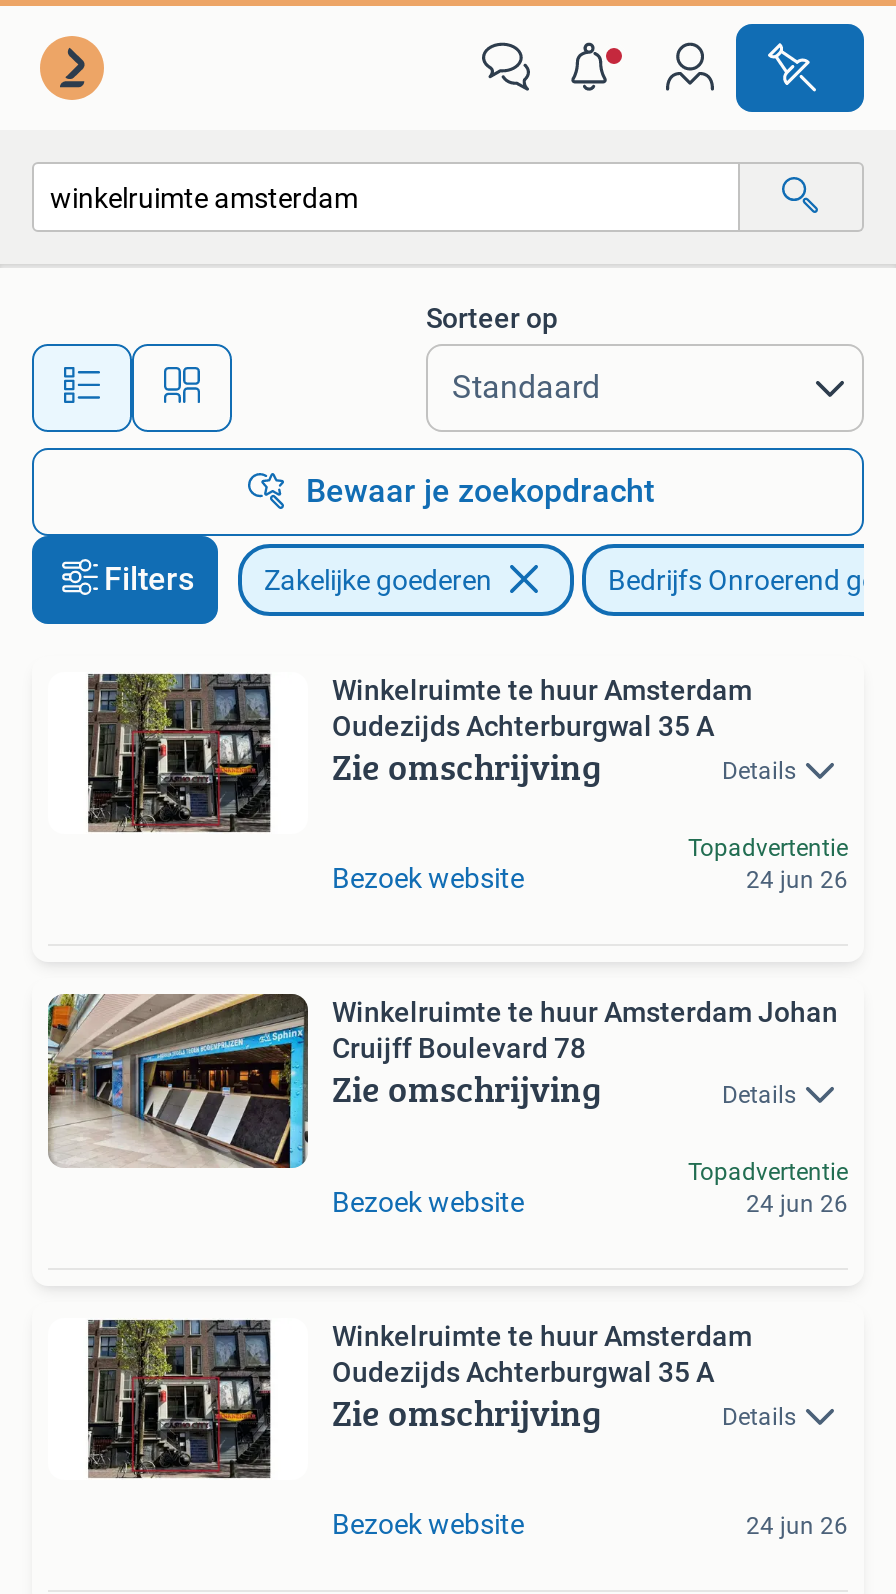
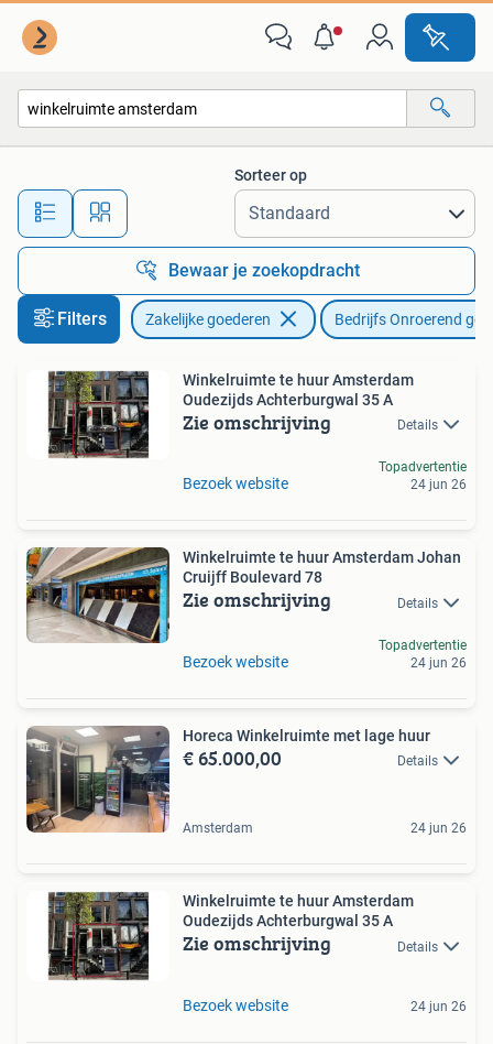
+ [image]
+ Horeca Winkelruimte met lage huur
+ € 65.000,00
+ Details

+ Amsterdam
+ 24 jun 26
